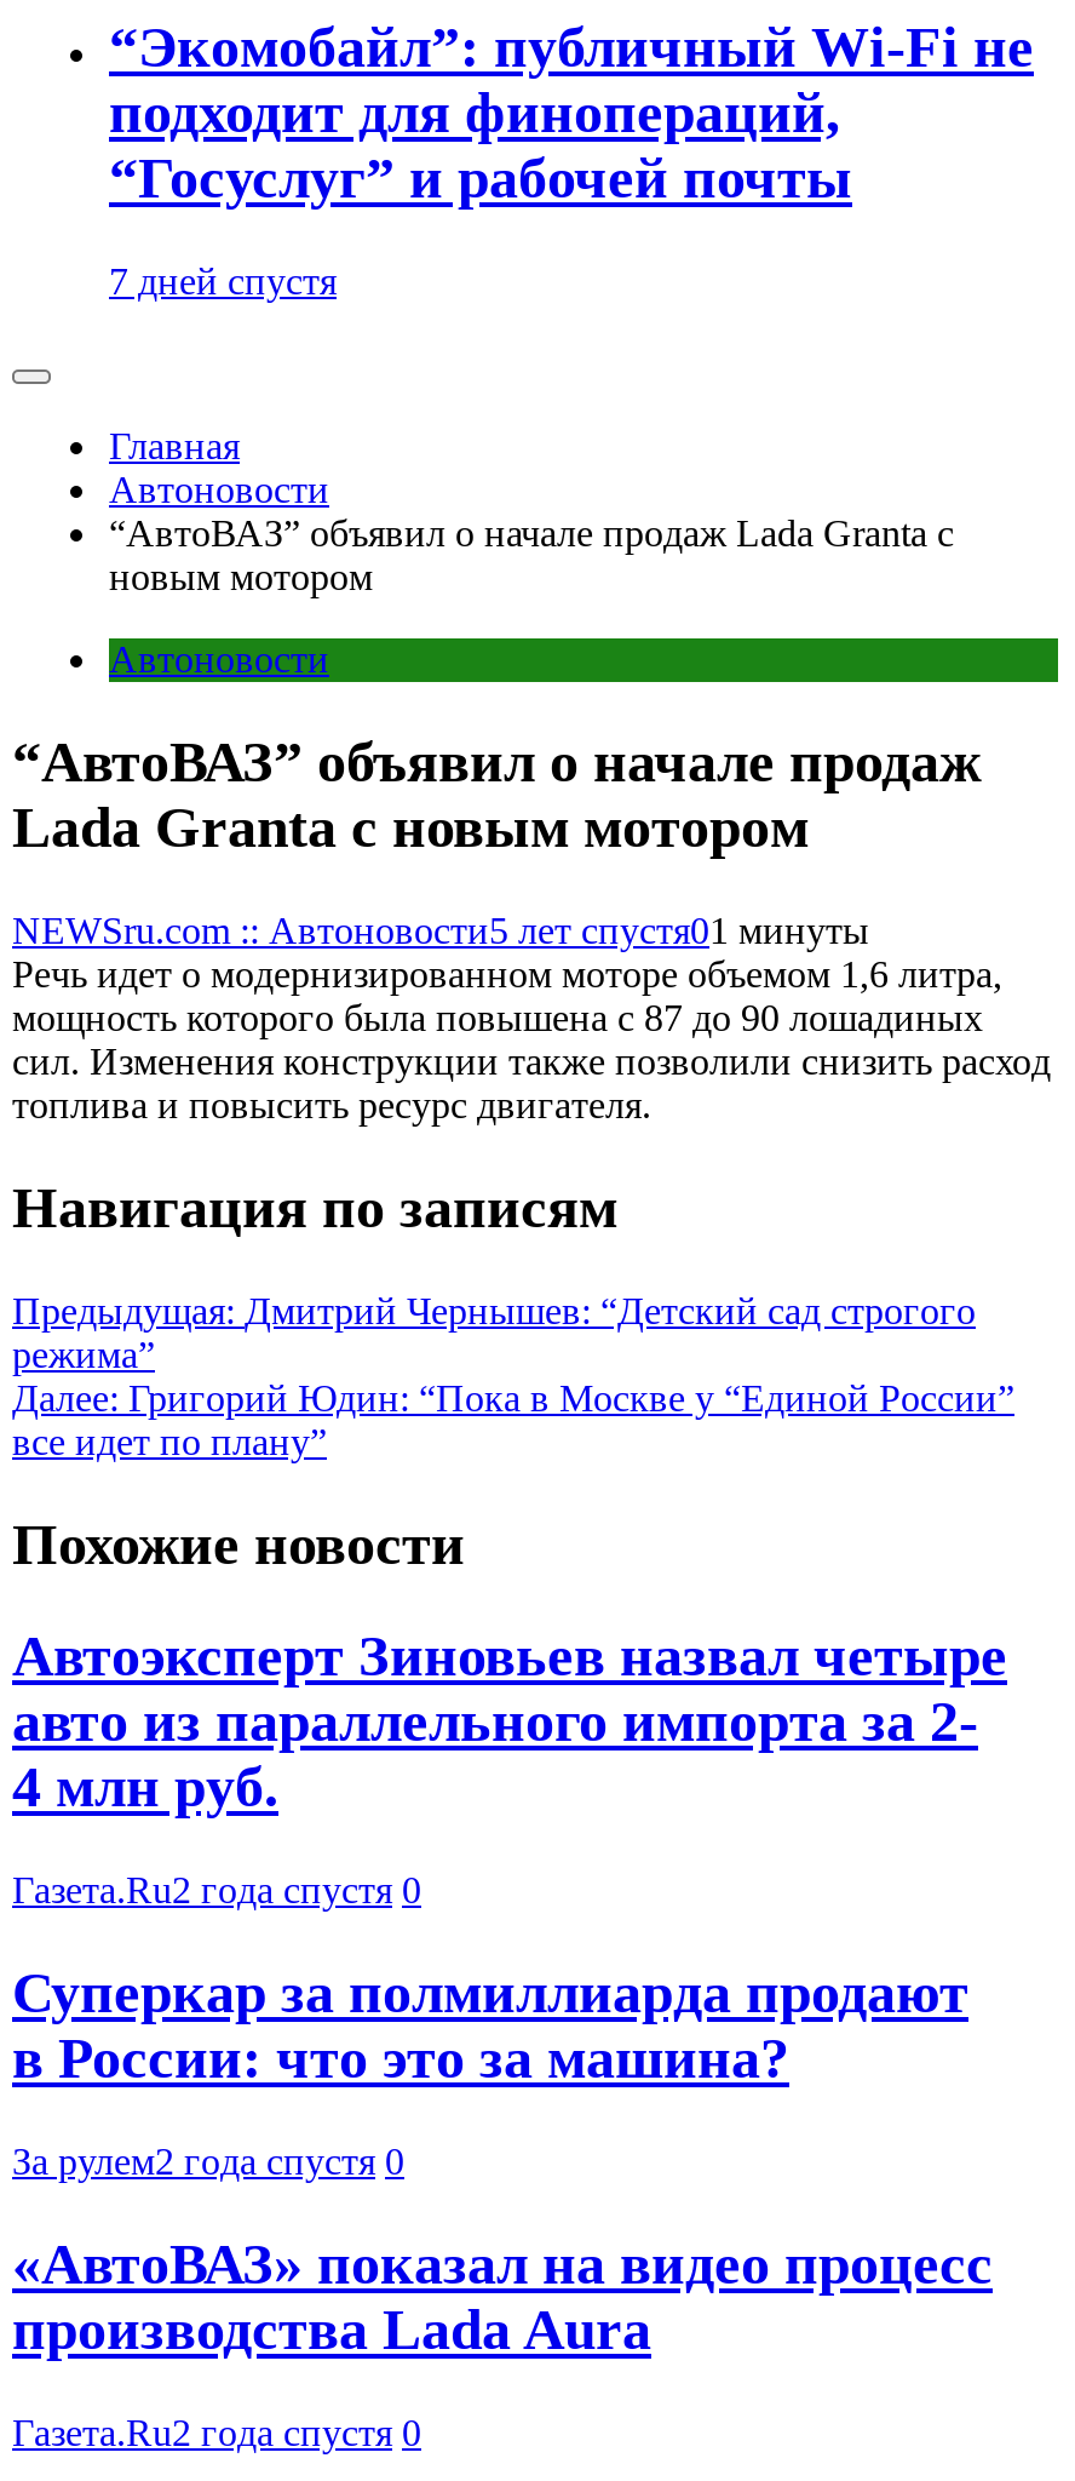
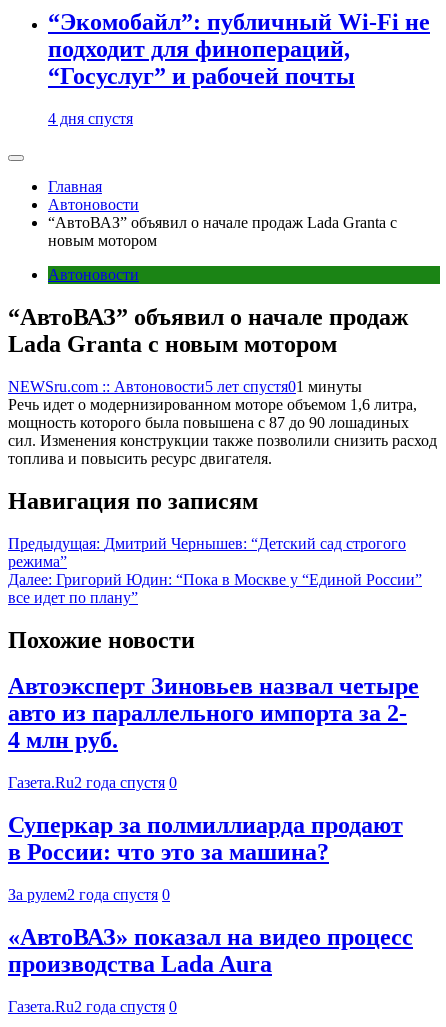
- 7 дней спустя
+ 4 дня спустя
